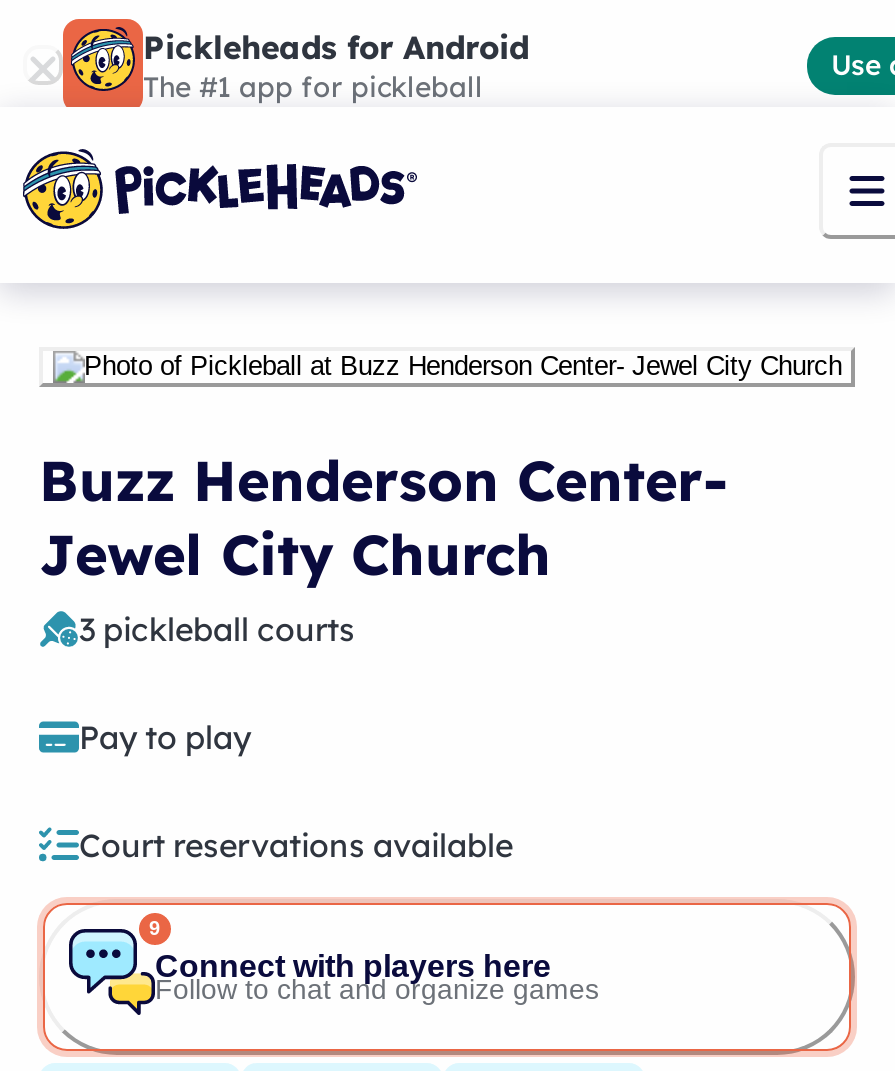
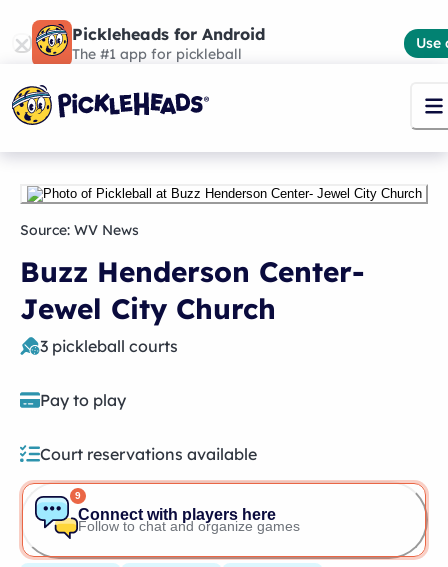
+ Source: WV News
